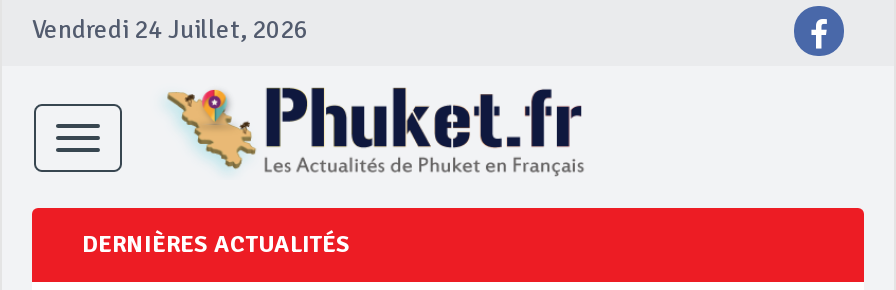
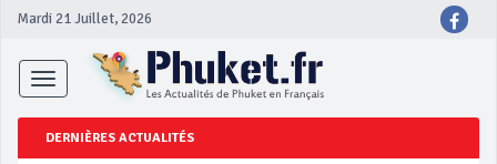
- Vendredi 24 Juillet, 2026
+ Mardi 21 Juillet, 2026
